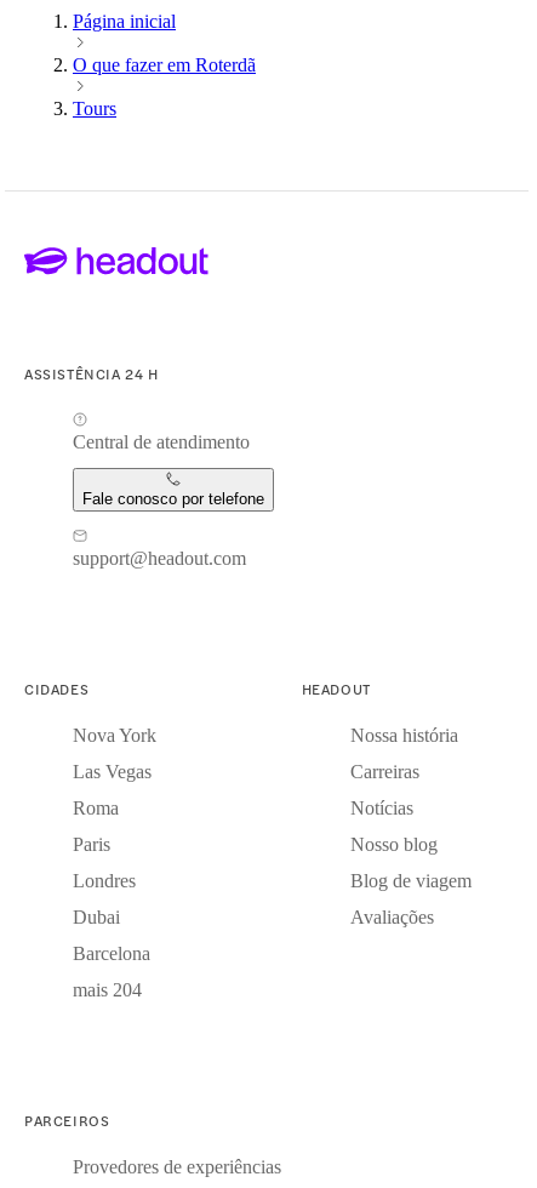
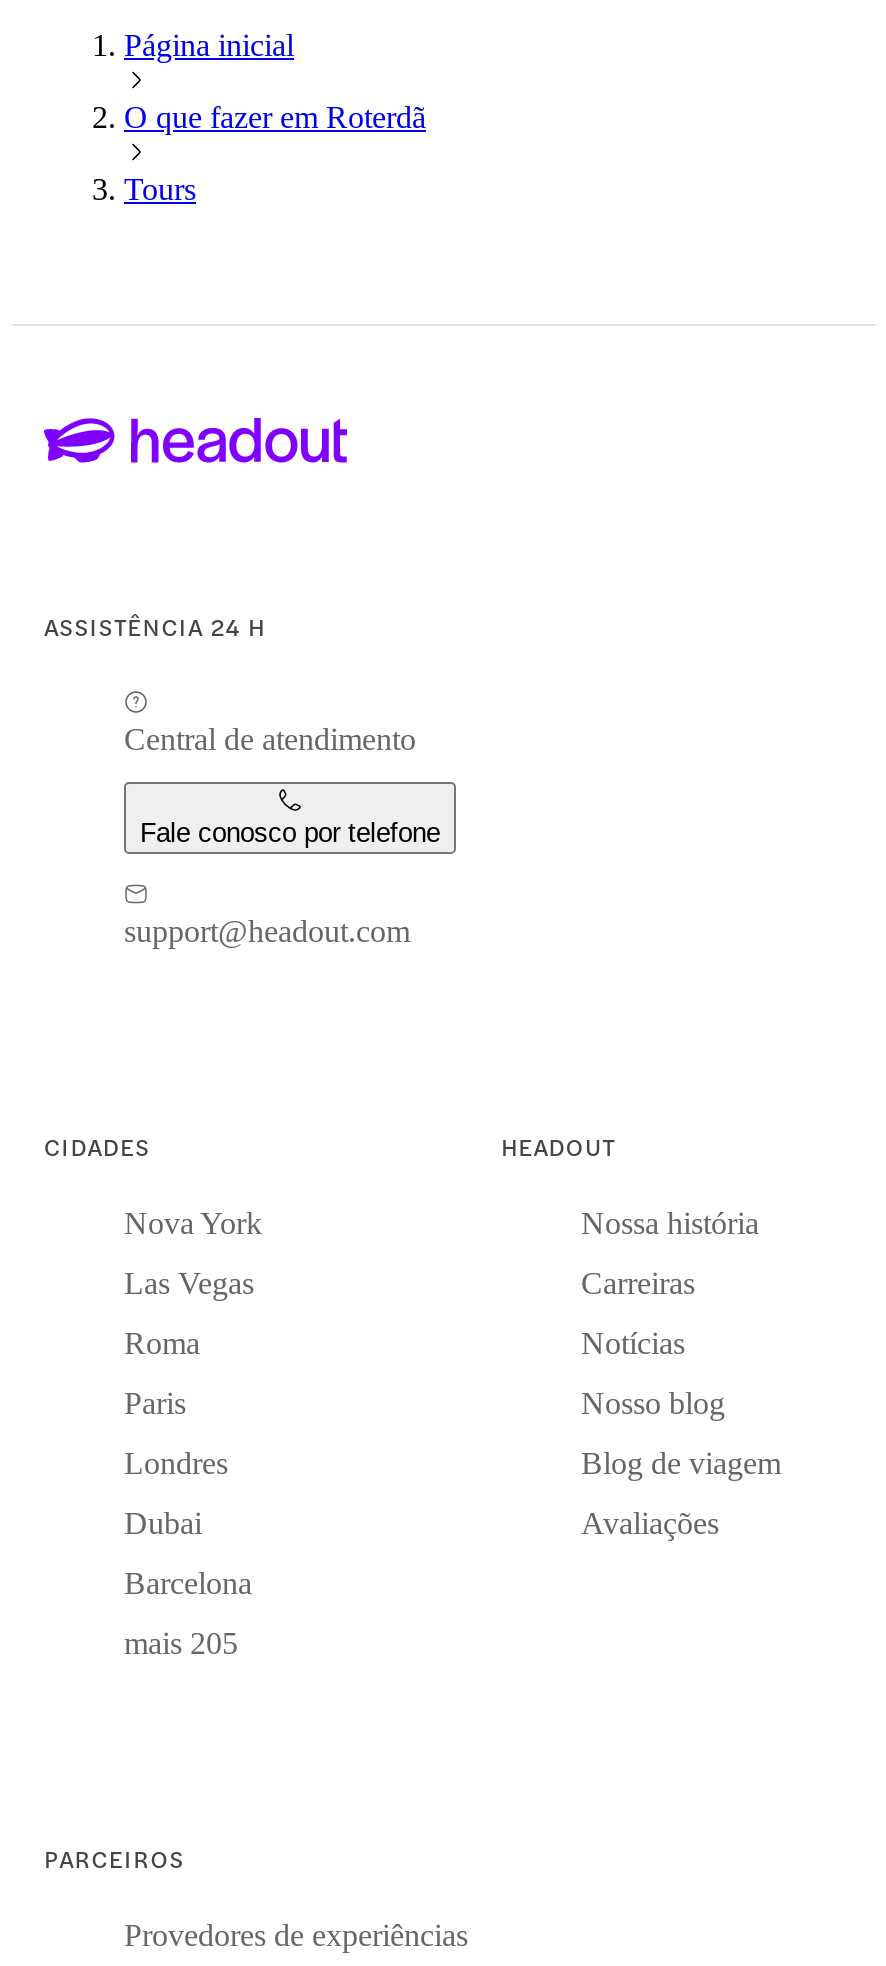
- mais 204
+ mais 205
